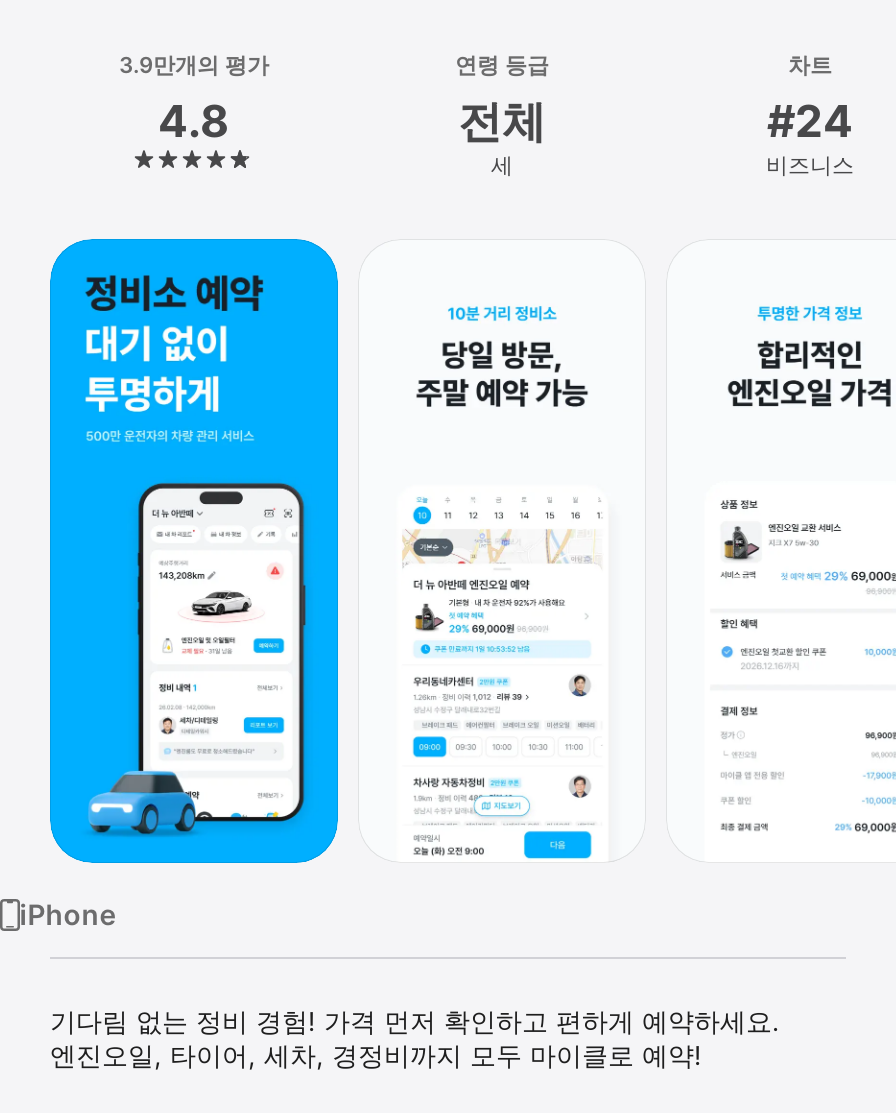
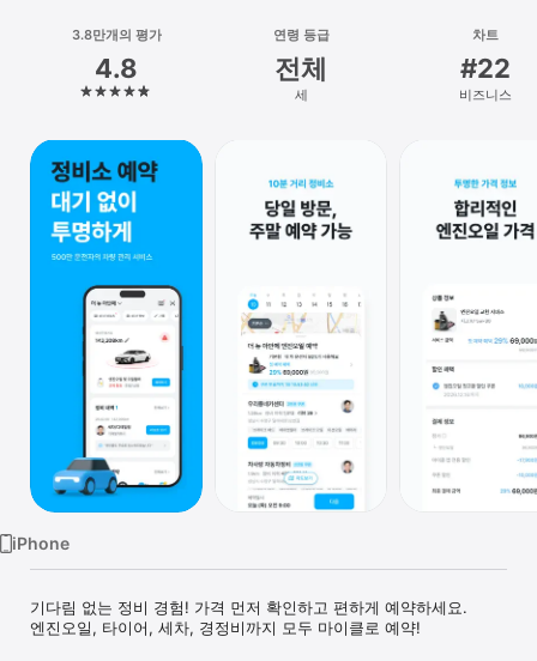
- 3.9만개의 평가
+ 3.8만개의 평가

- #24
+ #22
